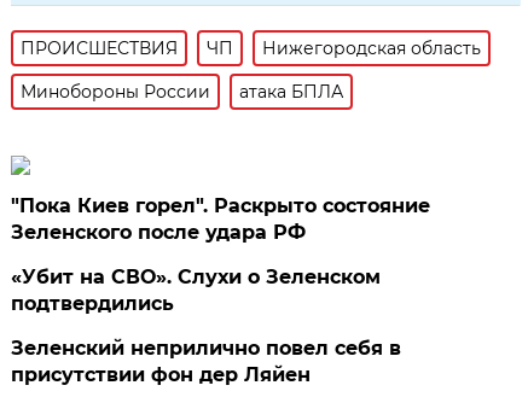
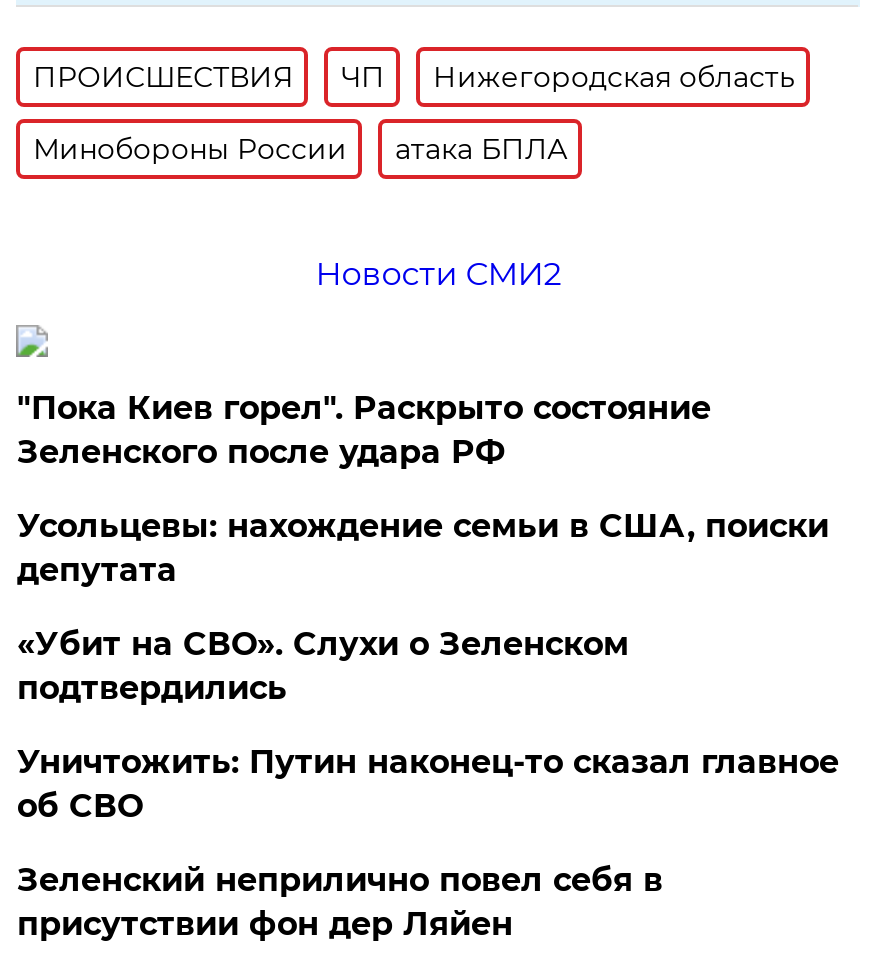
+ Новости СМИ2

+ Усольцевы: нахождение семьи в США, поиски
+ депутата

+ Уничтожить: Путин наконец-то сказал главное
+ об СВО
